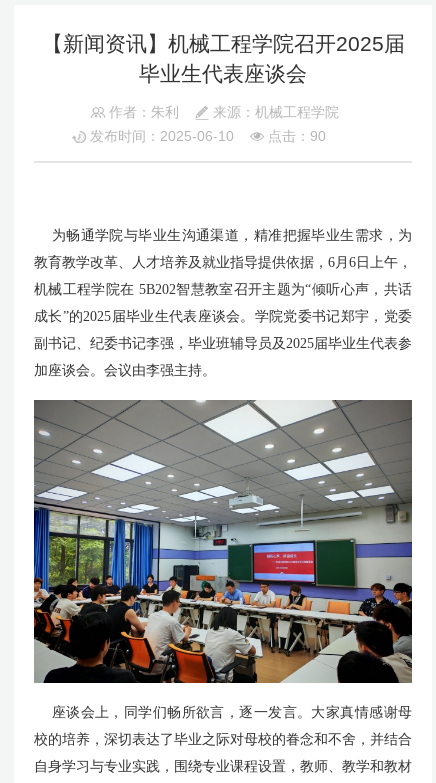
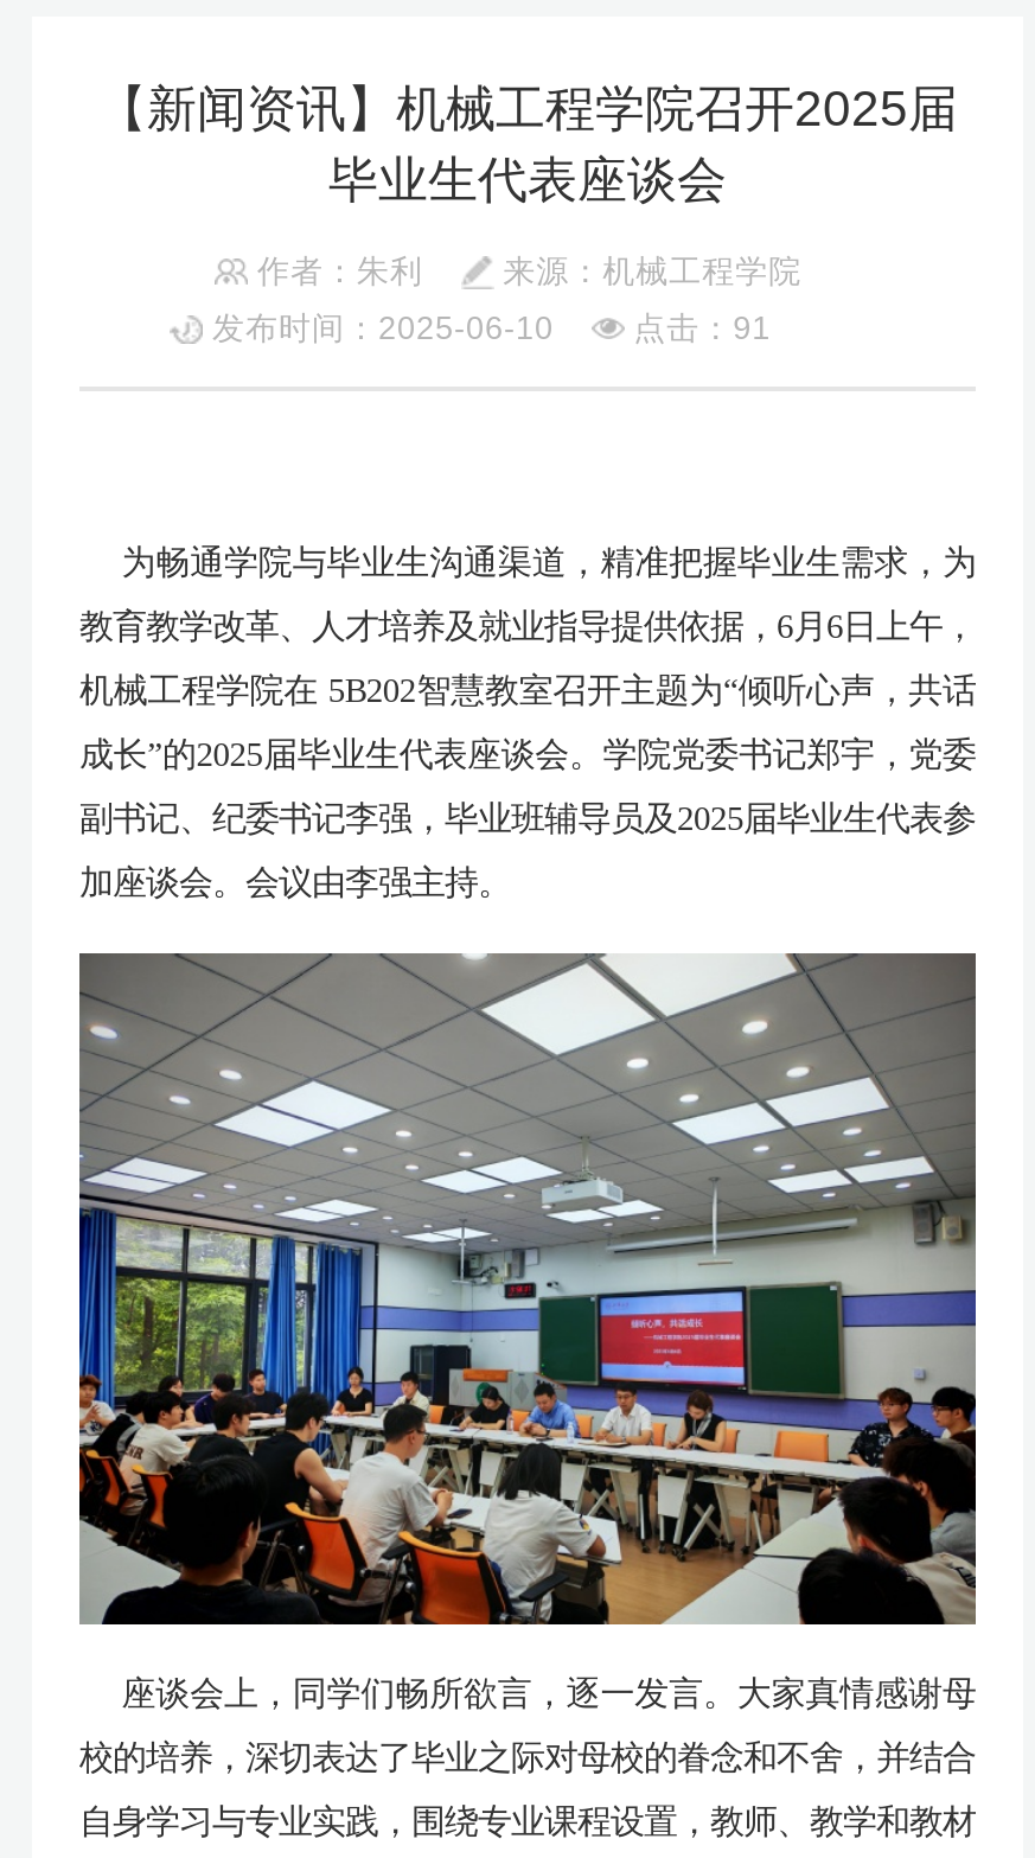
- 点击：90
+ 点击：91
